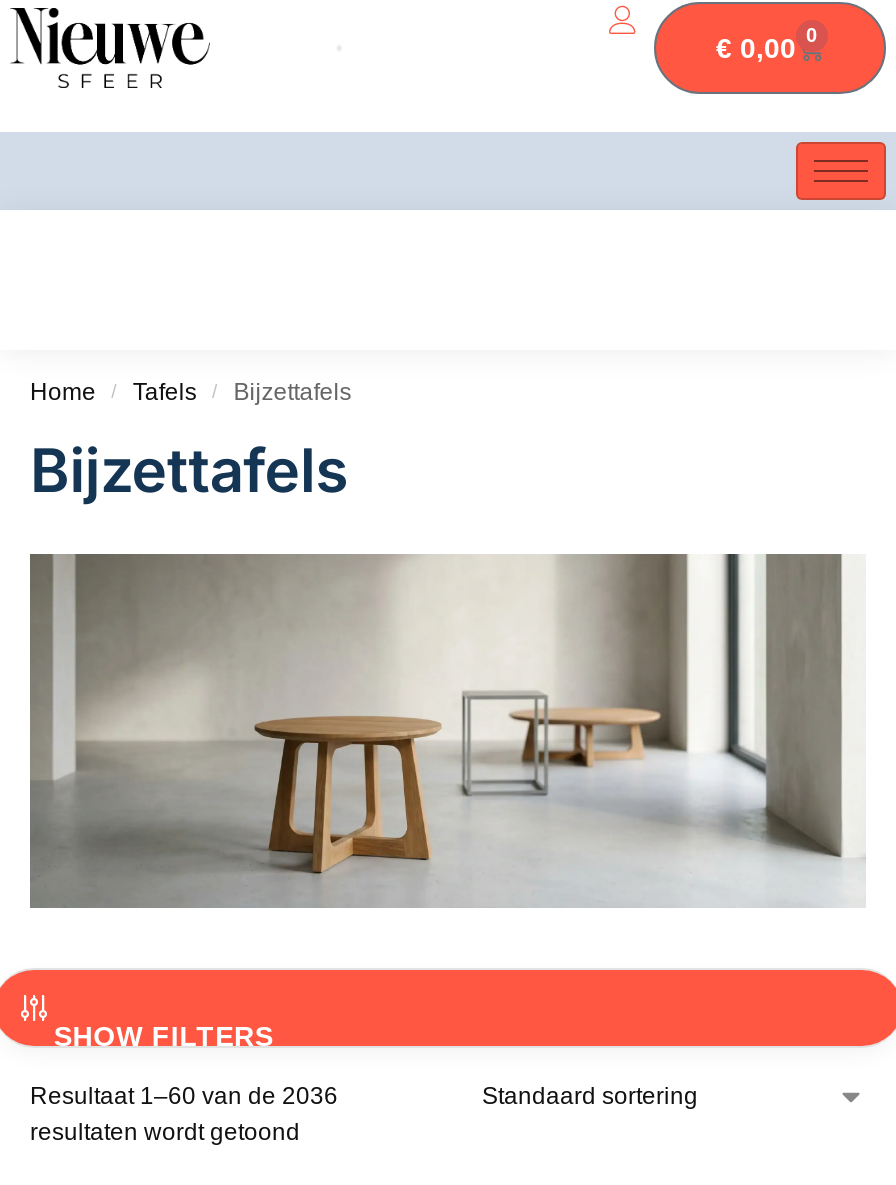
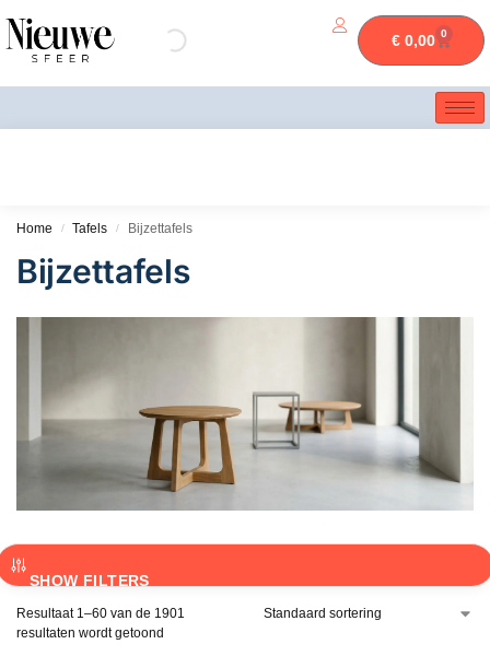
- Resultaat 1–60 van de 2036
+ Resultaat 1–60 van de 1901
